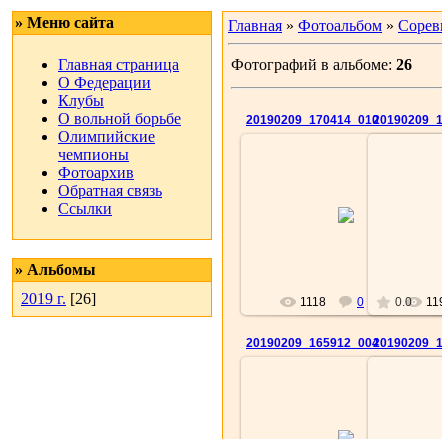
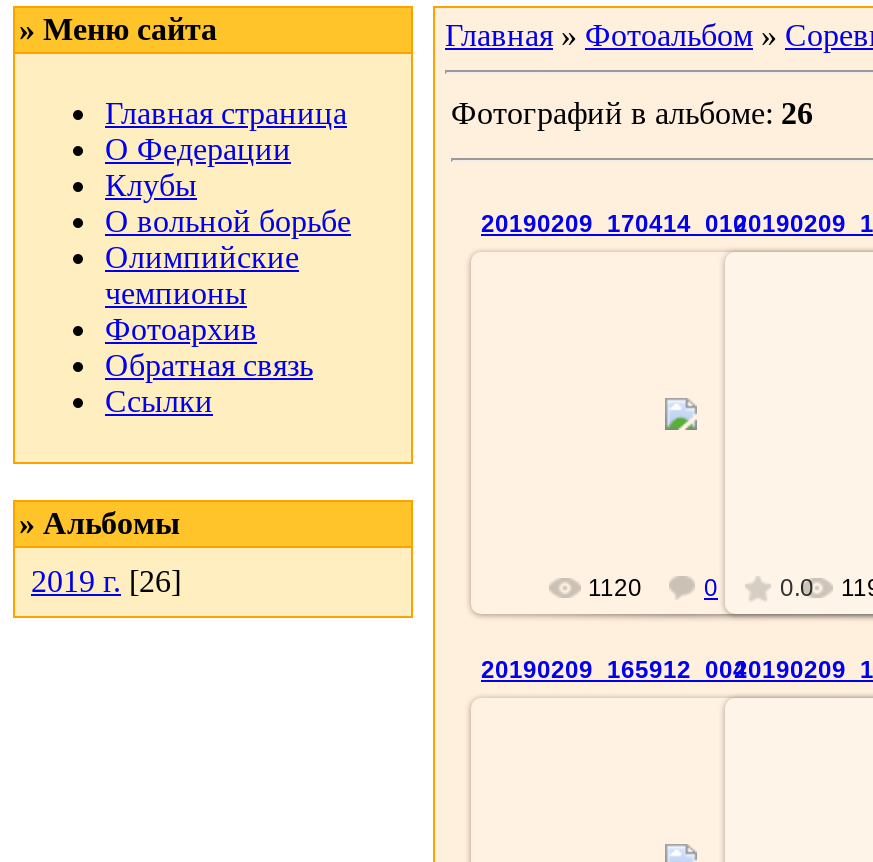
- 1118
+ 1120
